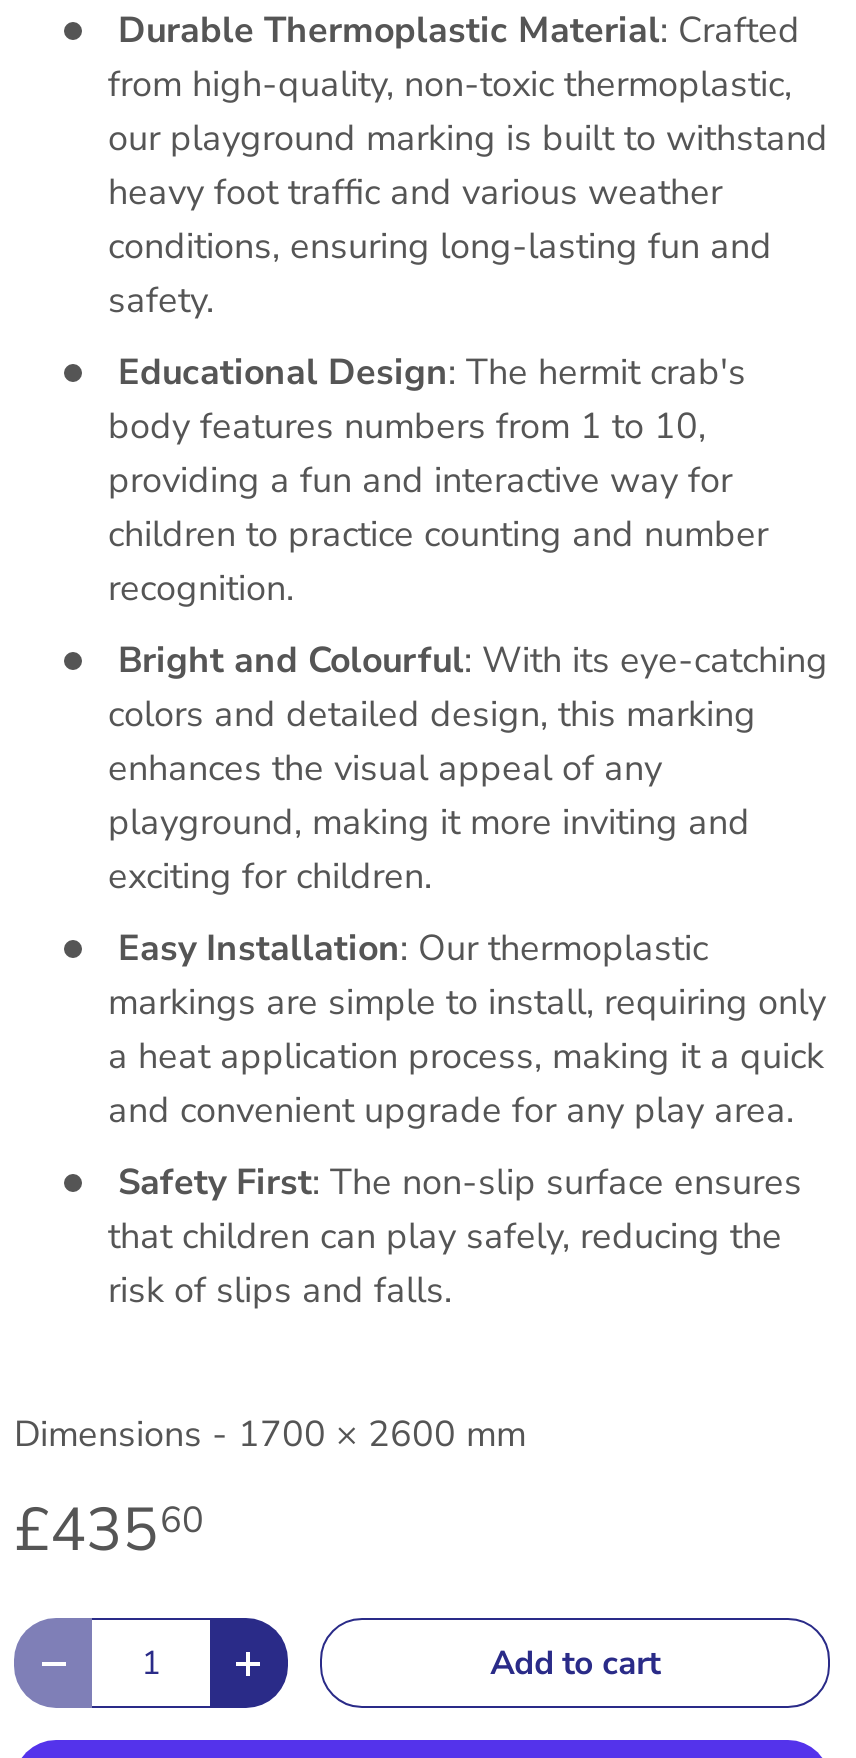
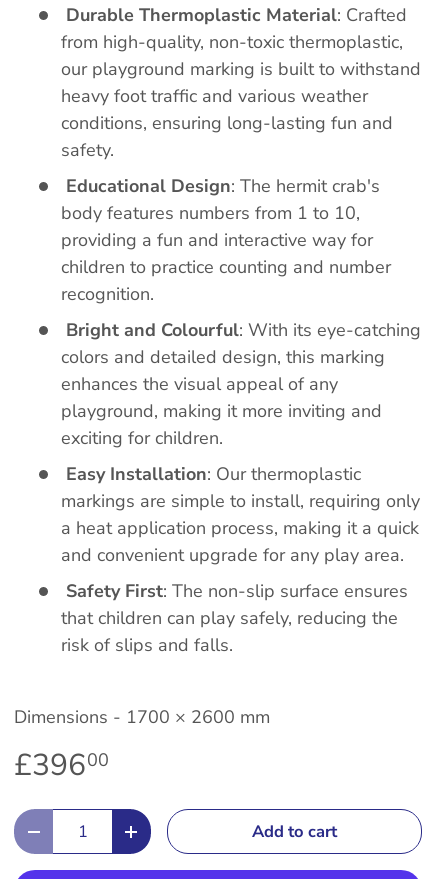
- £43560
+ £39600
